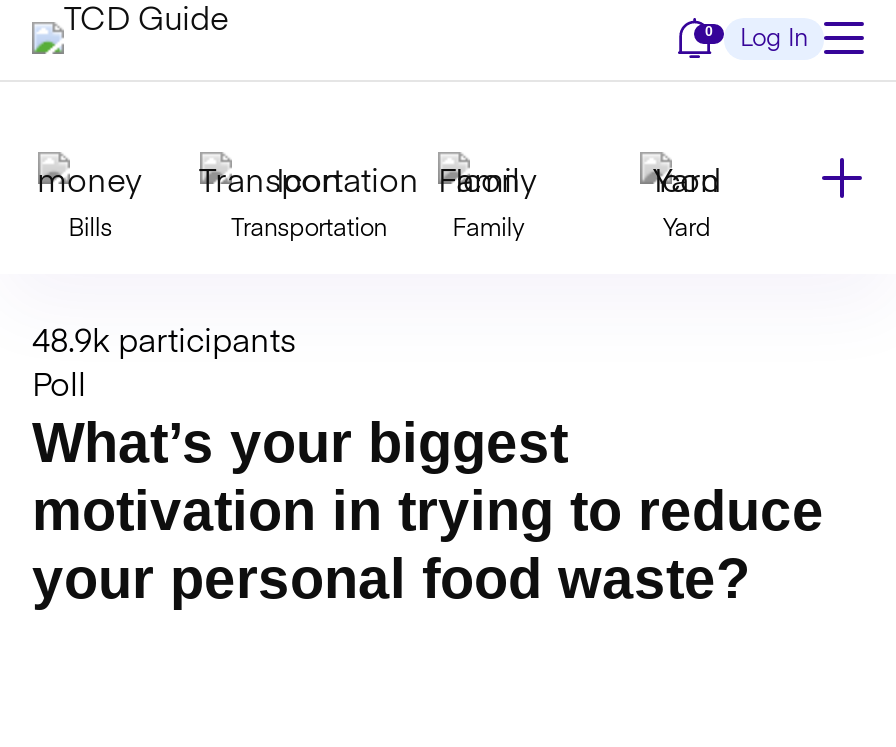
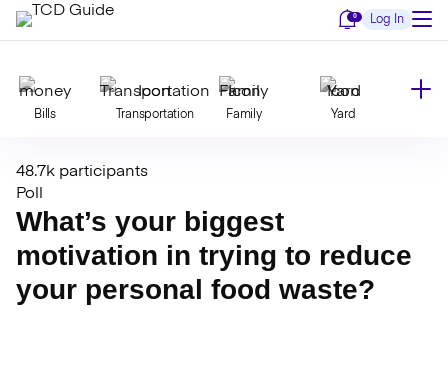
- 48.9k participants
+ 48.7k participants
